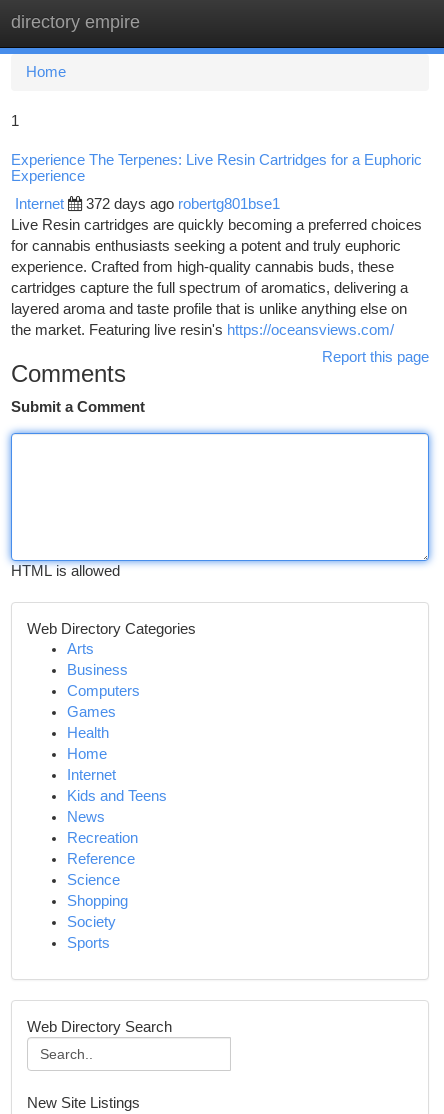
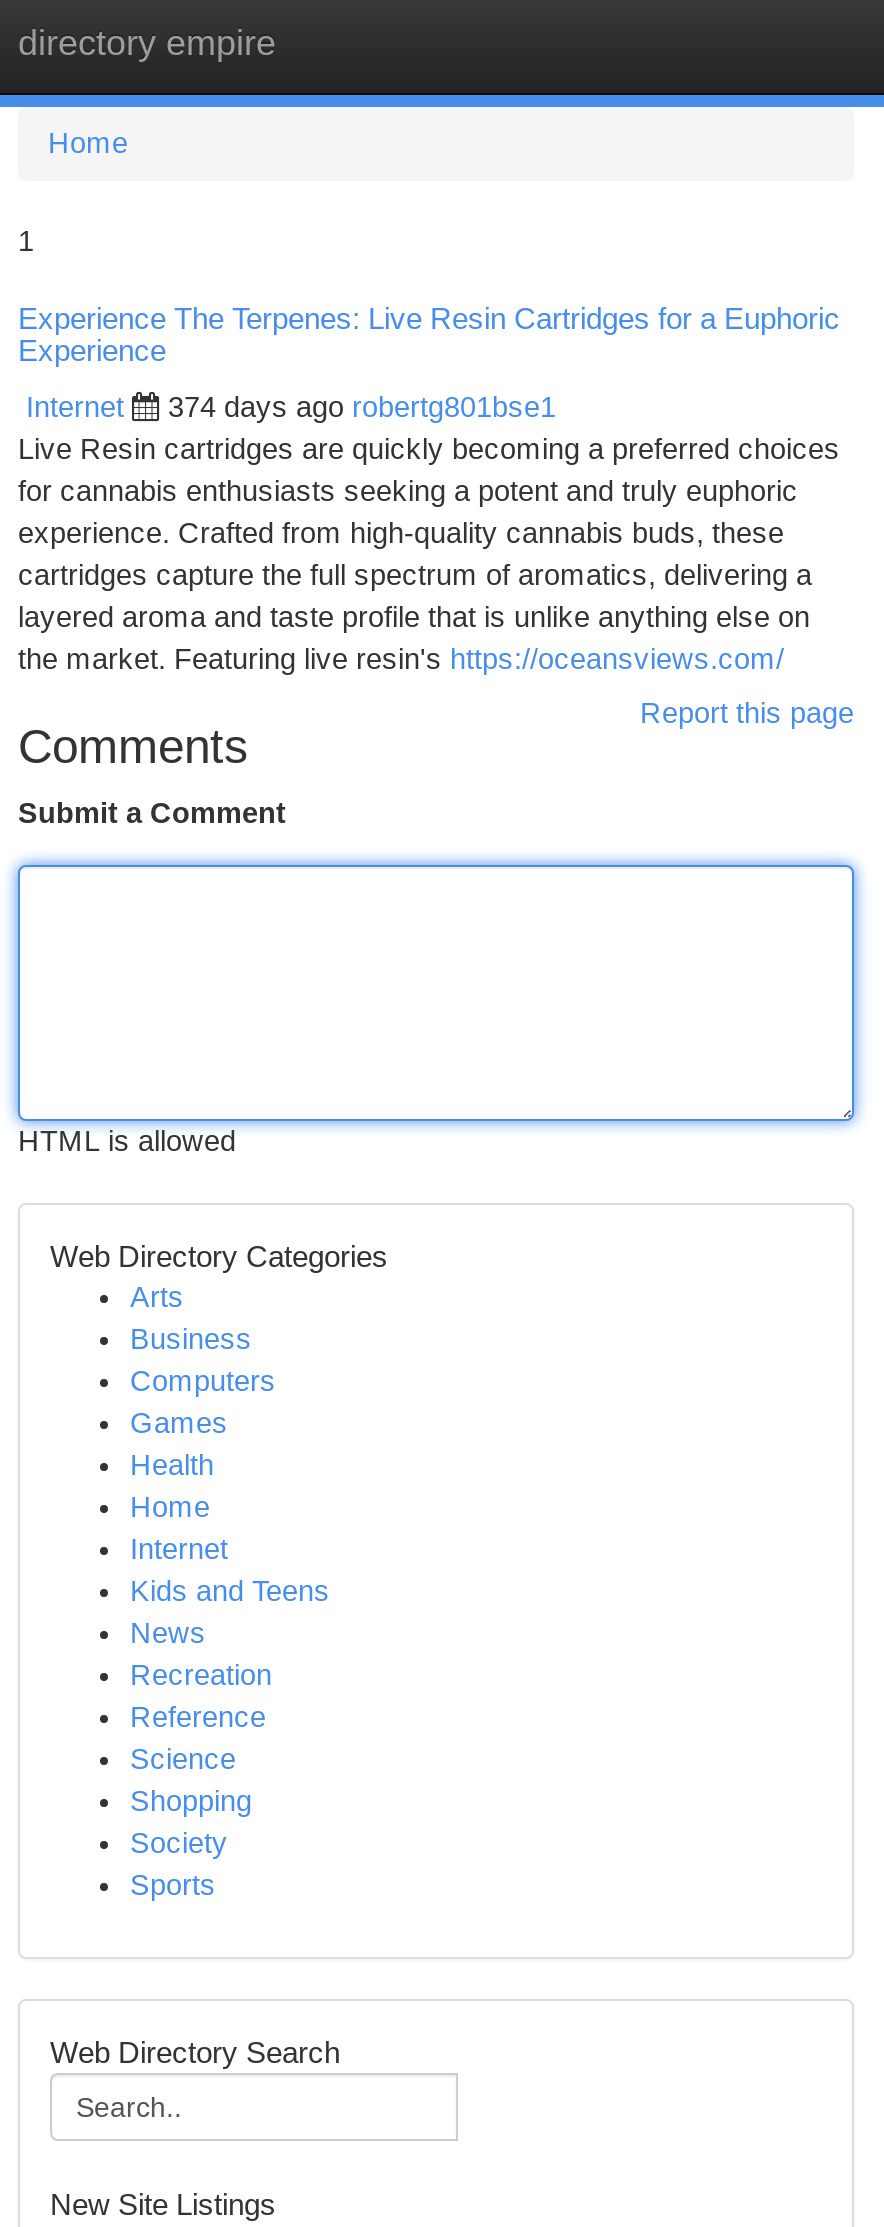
- 372 days ago robertg801bse1
+ 374 days ago robertg801bse1
